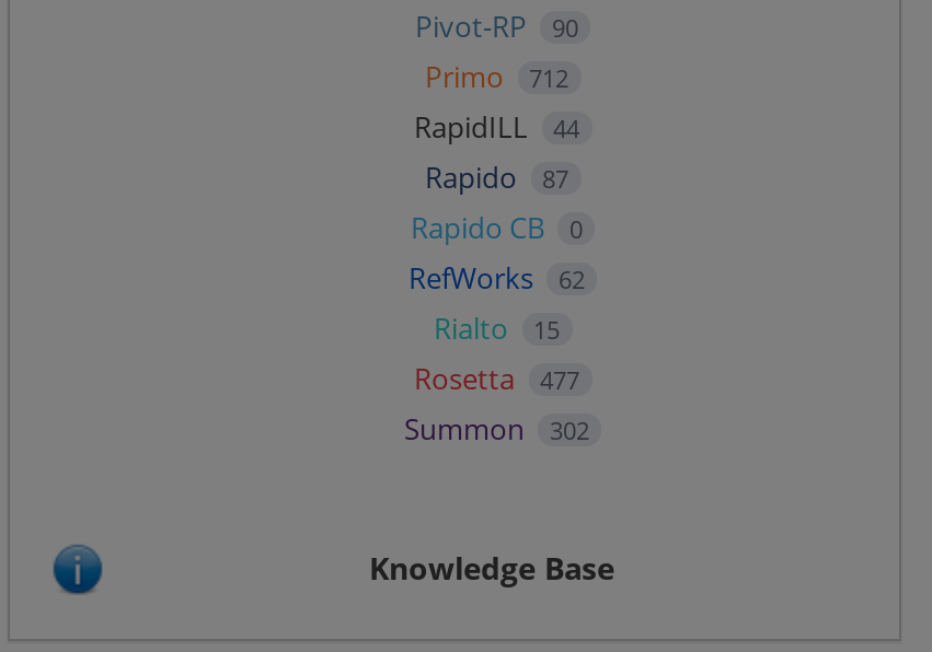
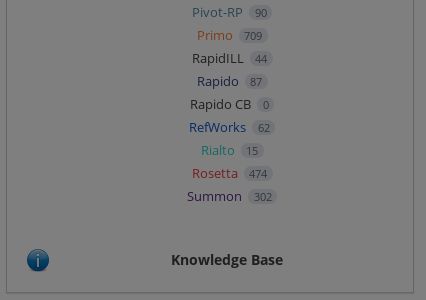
- Primo 712
+ Primo 709

- Rosetta 477
+ Rosetta 474
